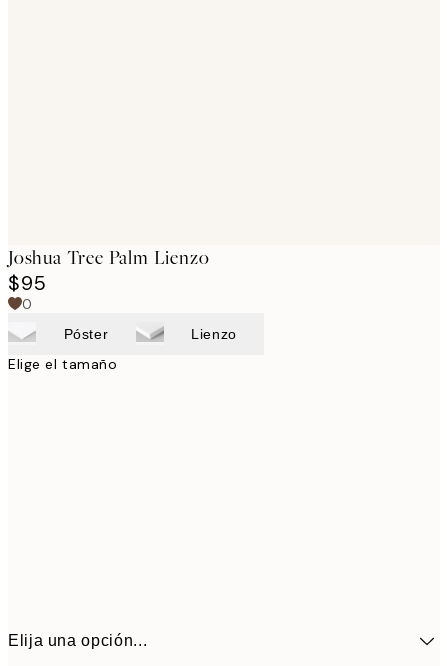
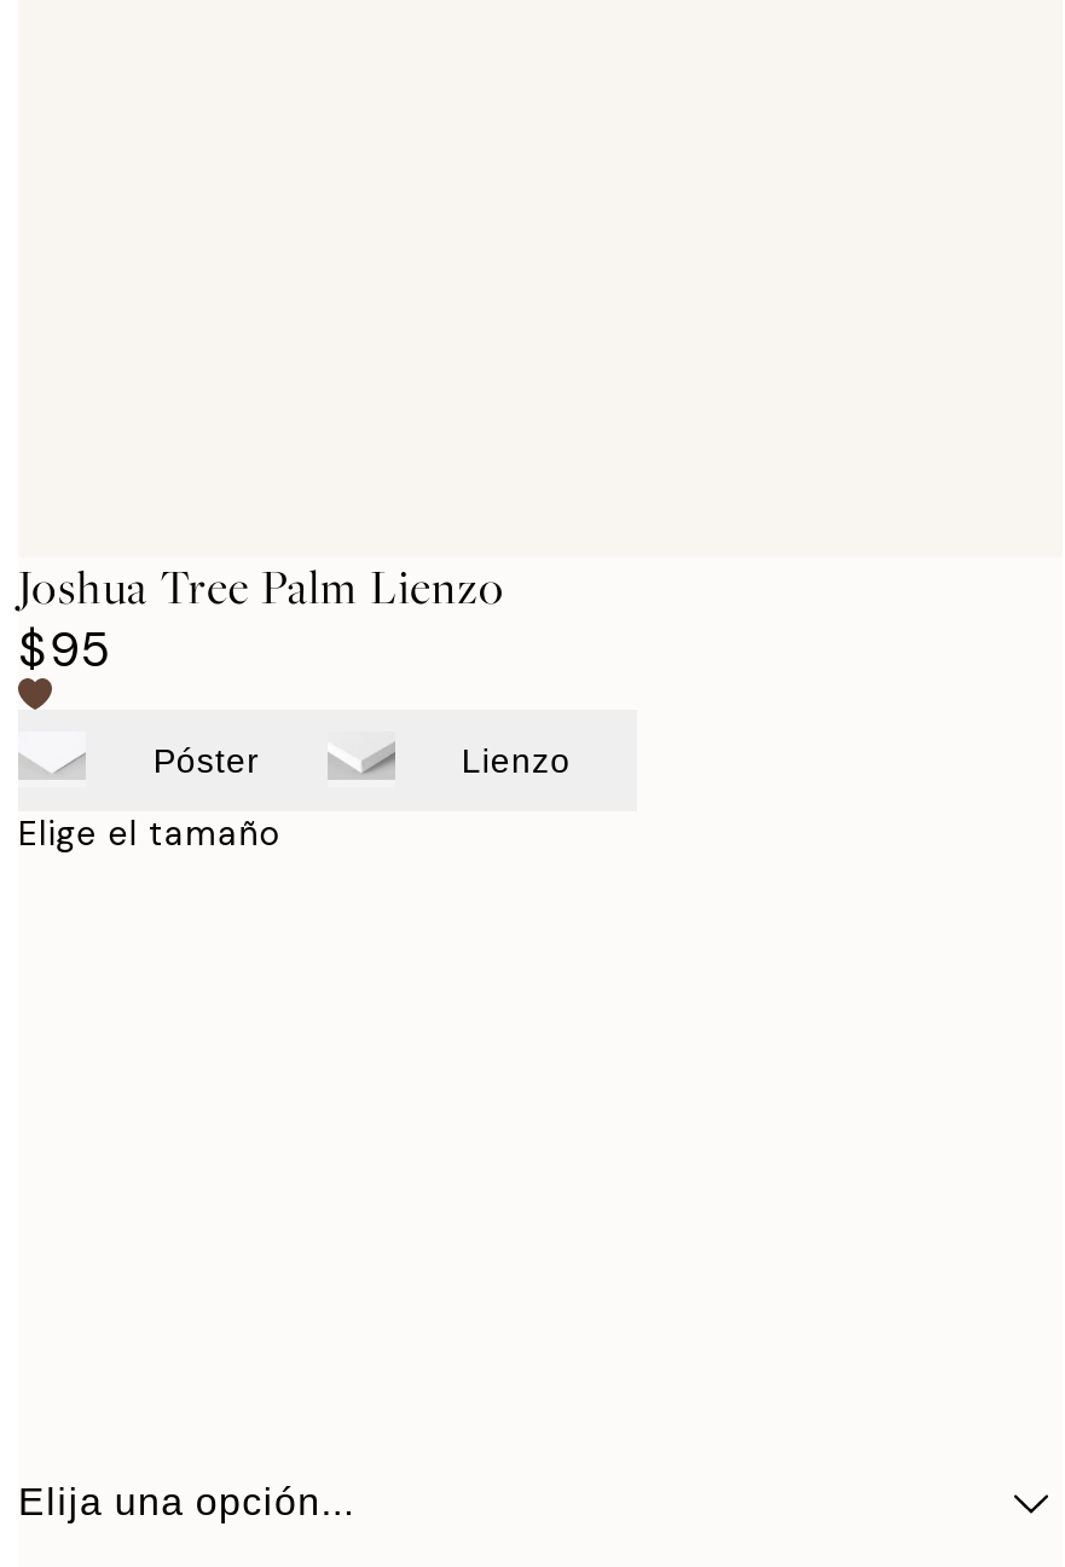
- 0
